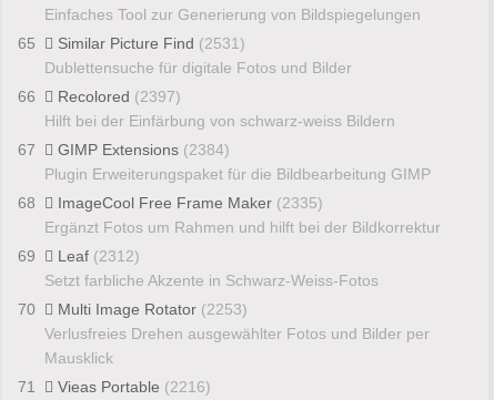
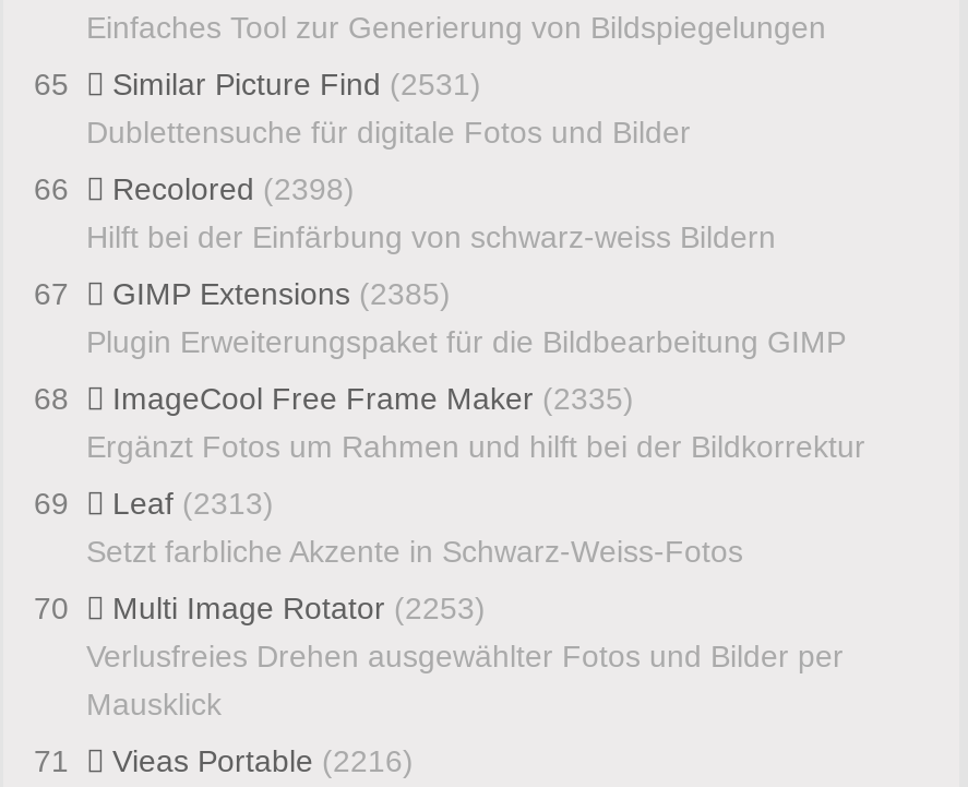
- 66 Recolored (2397)
+ 66 Recolored (2398)

- GIMP Extensions (2384)
+ GIMP Extensions (2385)

- 69 Leaf (2312)
+ 69 Leaf (2313)
